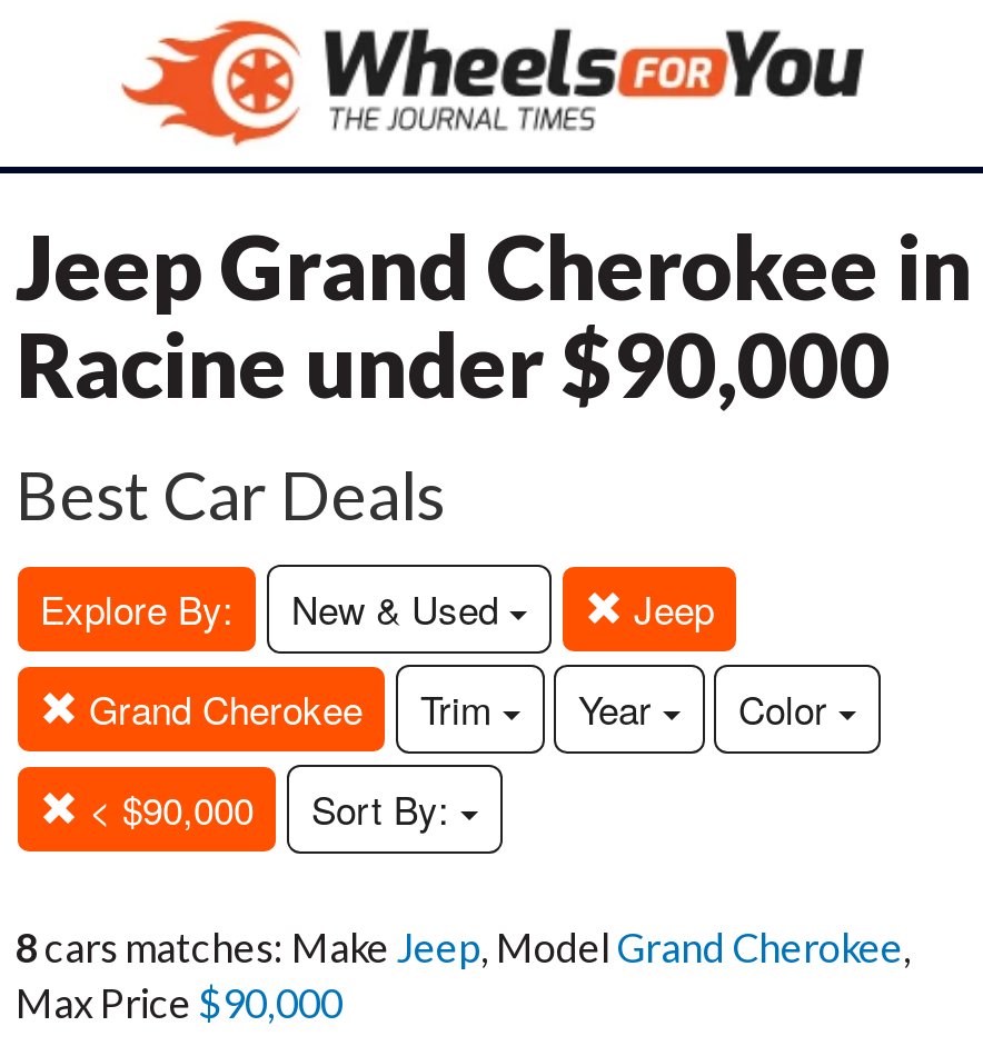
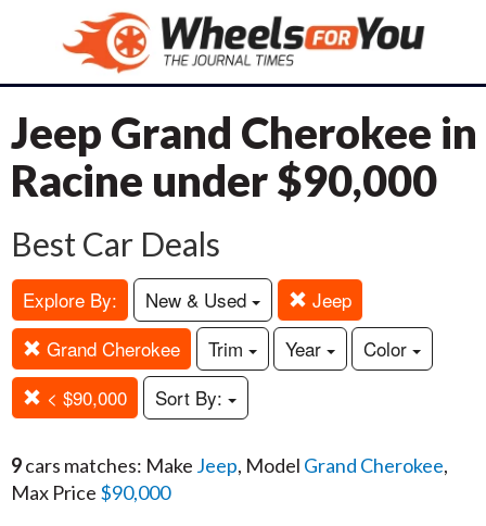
- 8 cars matches: Make Jeep, Model Grand Cherokee,
+ 9 cars matches: Make Jeep, Model Grand Cherokee,
